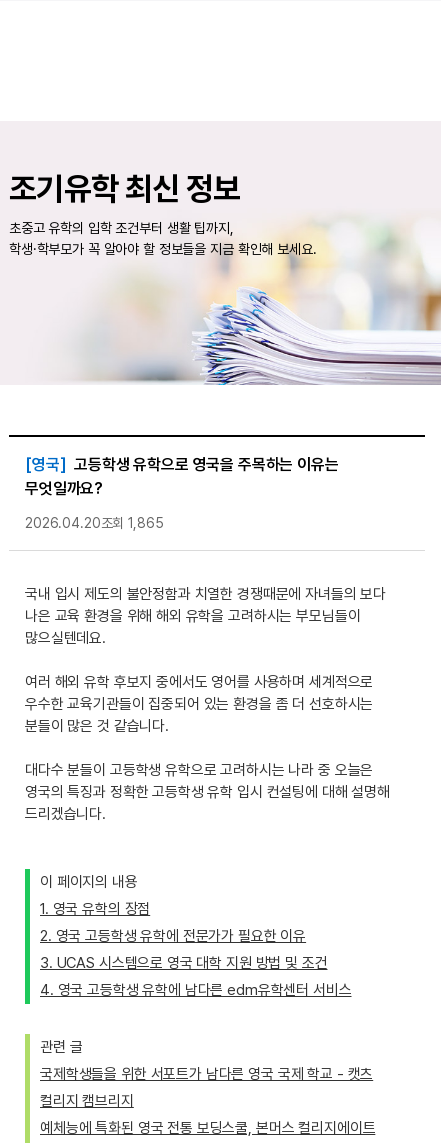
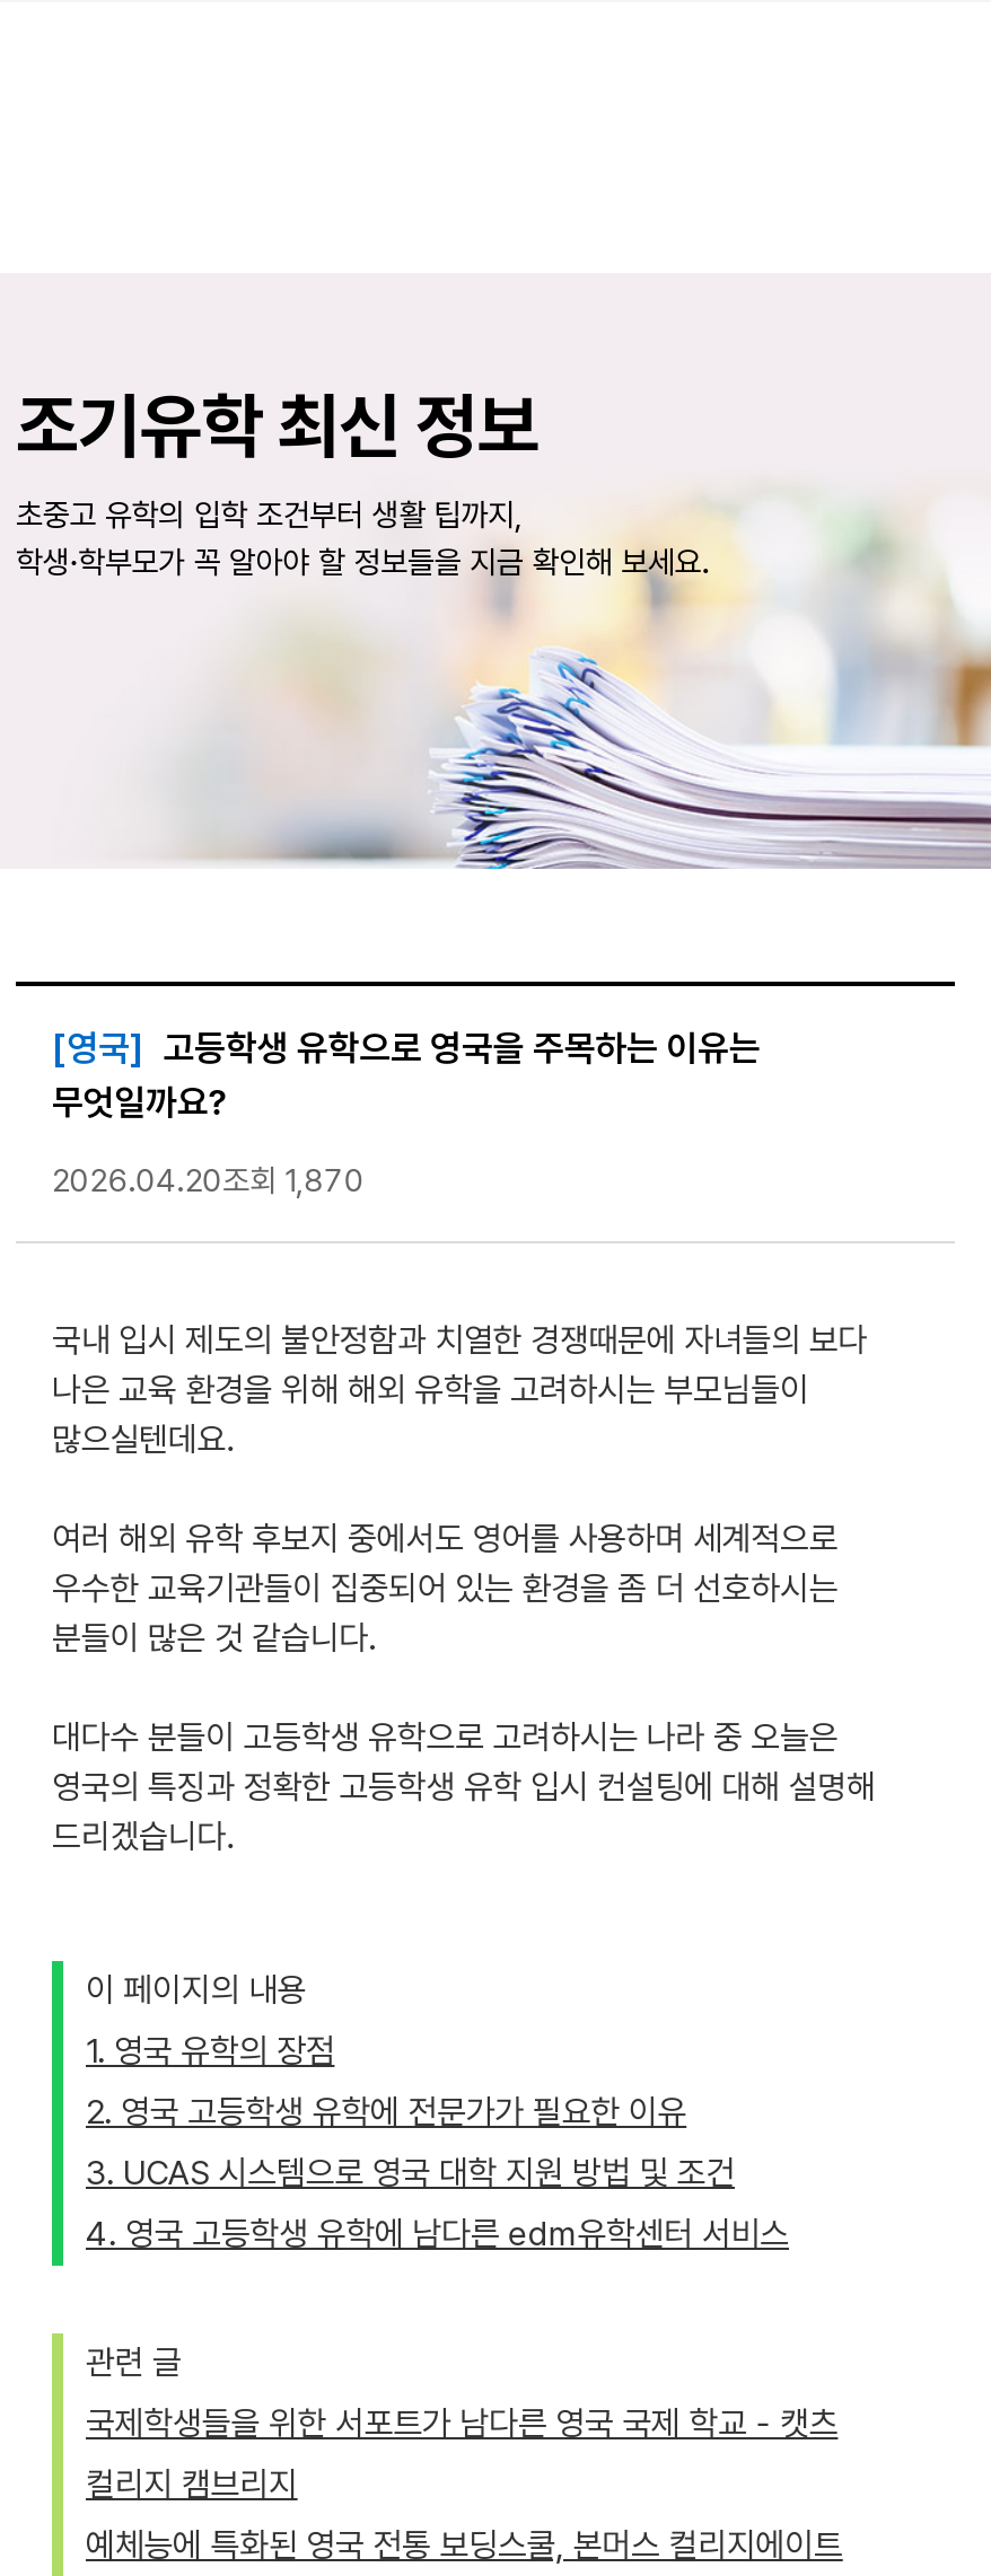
- 2026.04.20조회 1,865
+ 2026.04.20조회 1,870
